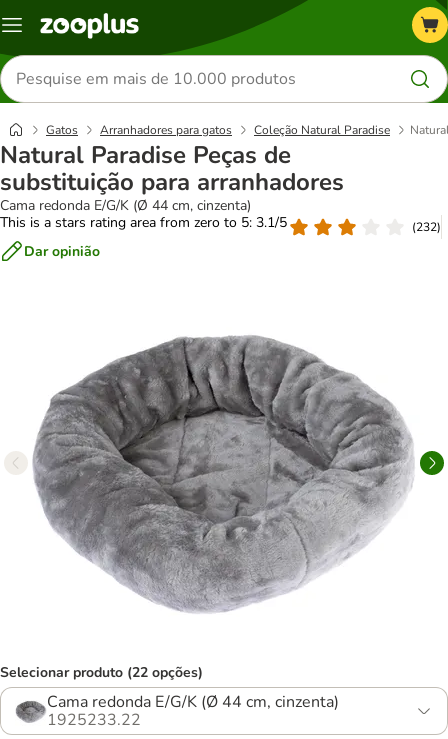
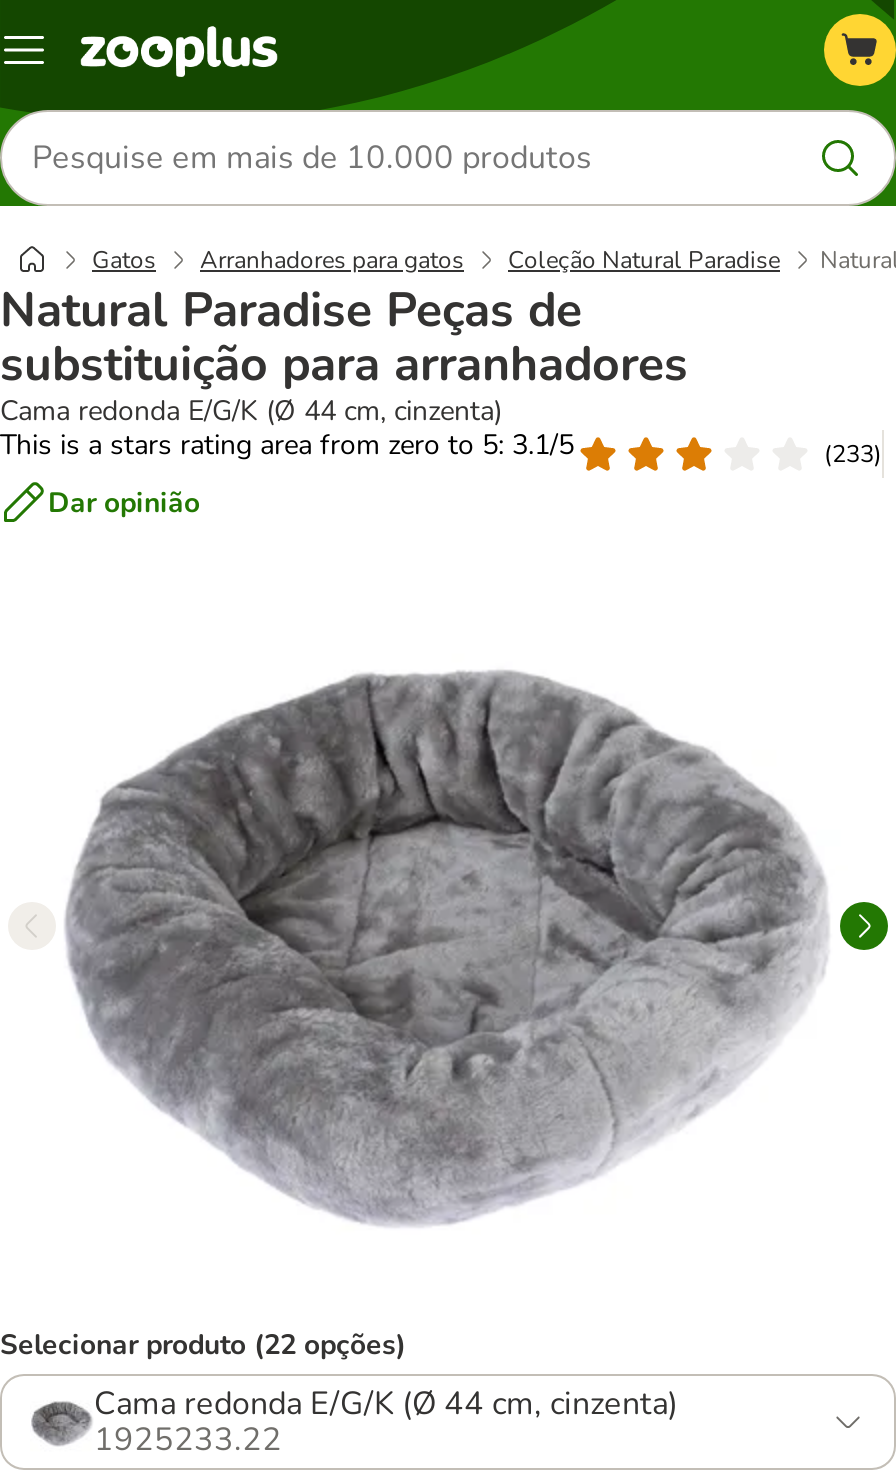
- (232)
+ (233)
